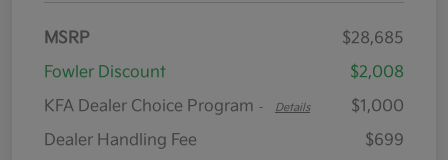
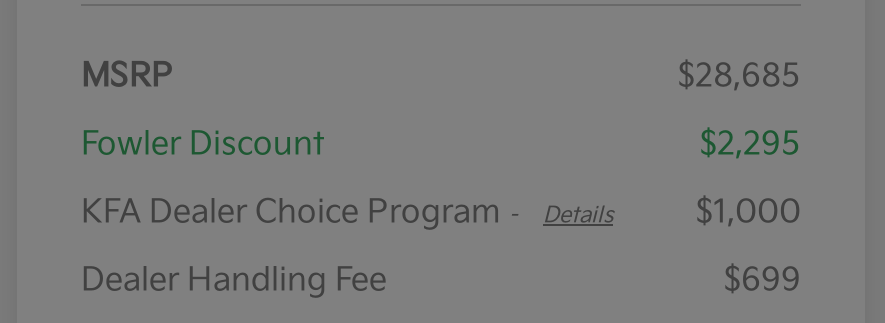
- $2,008
+ $2,295
